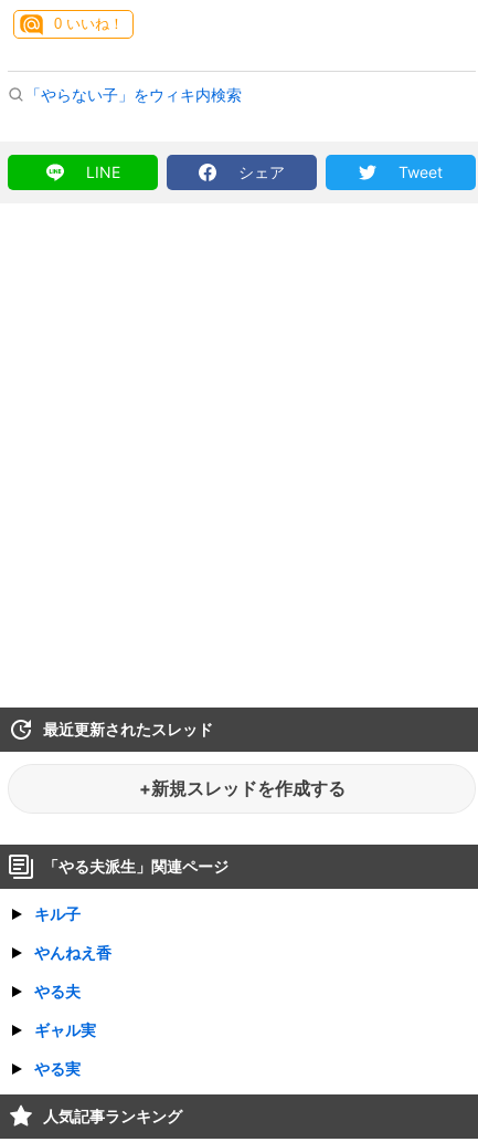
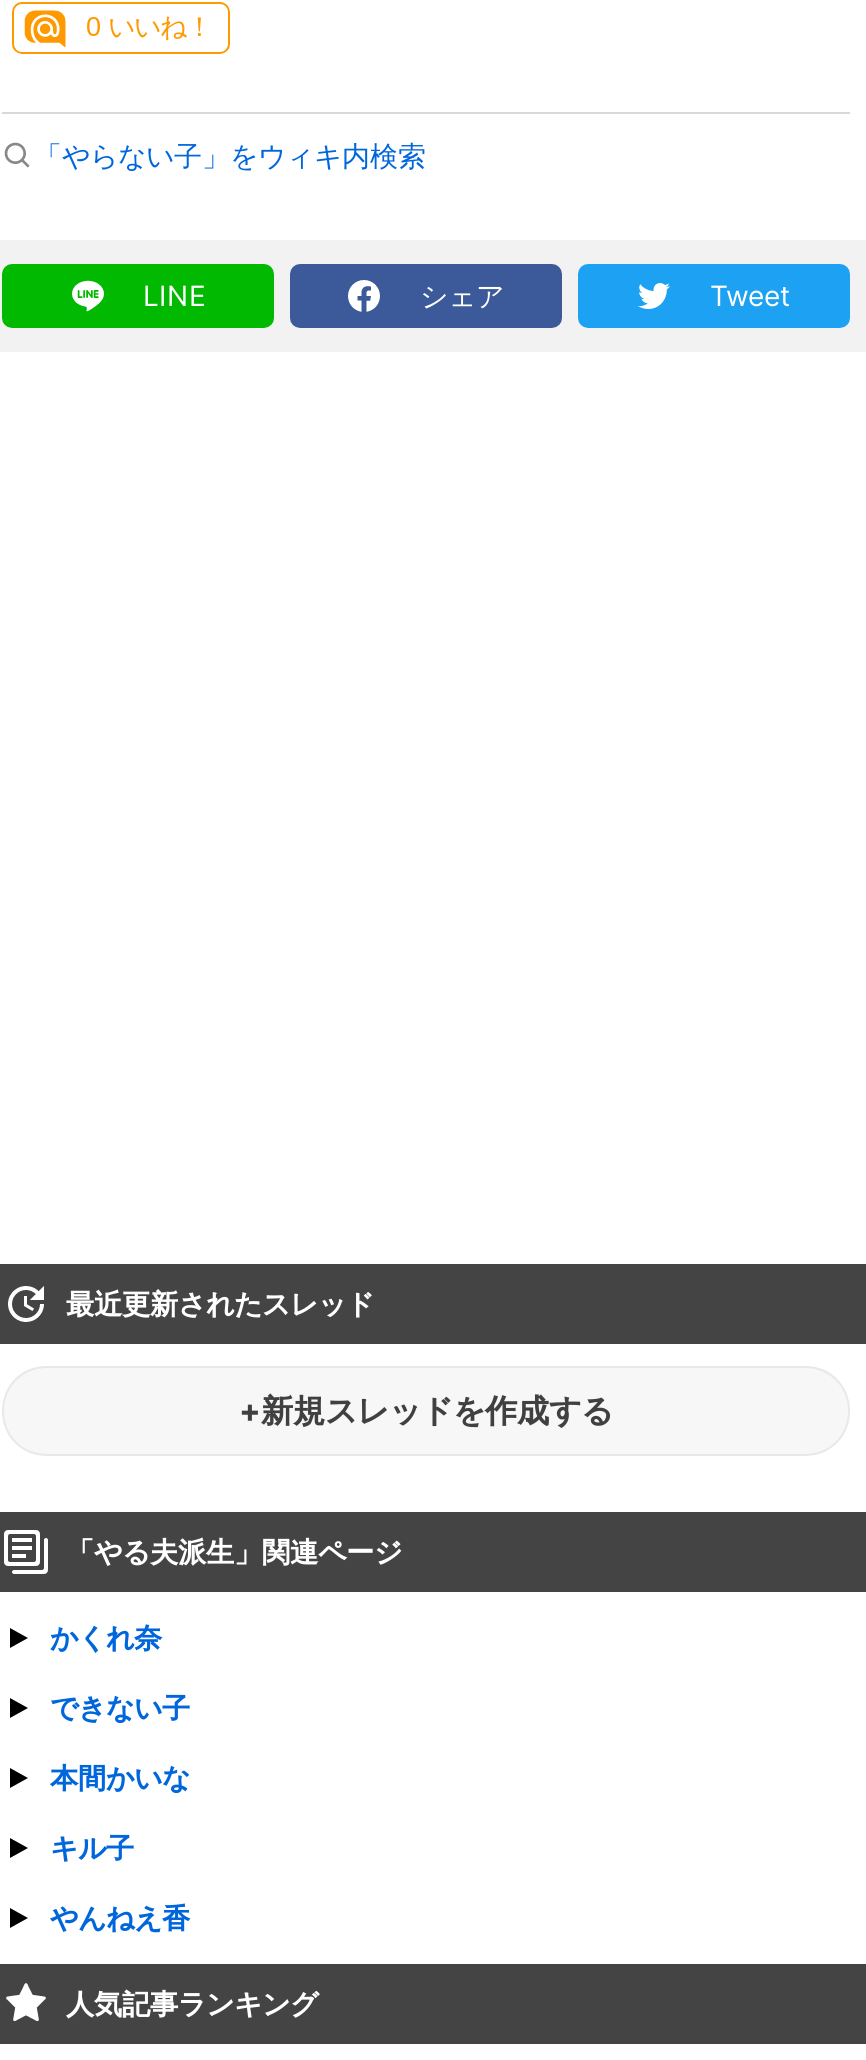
+ かくれ奈
+ できない子
+ 本間かいな

moved down: キル子 | やんねえ香

- やる夫
- ギャル実
- やる実
